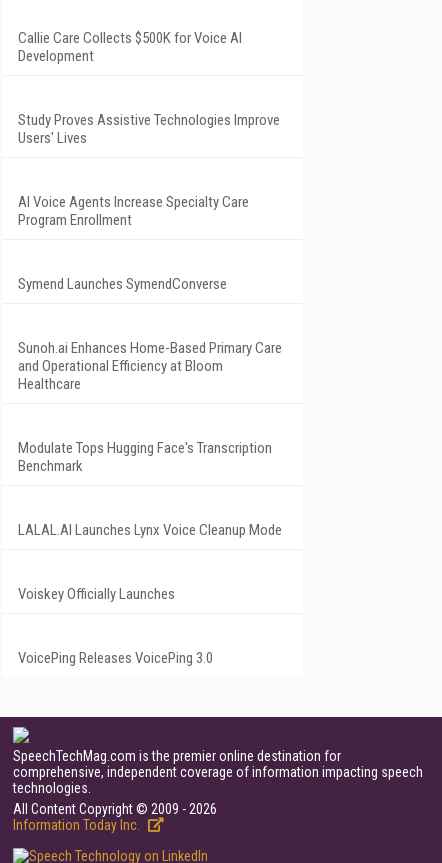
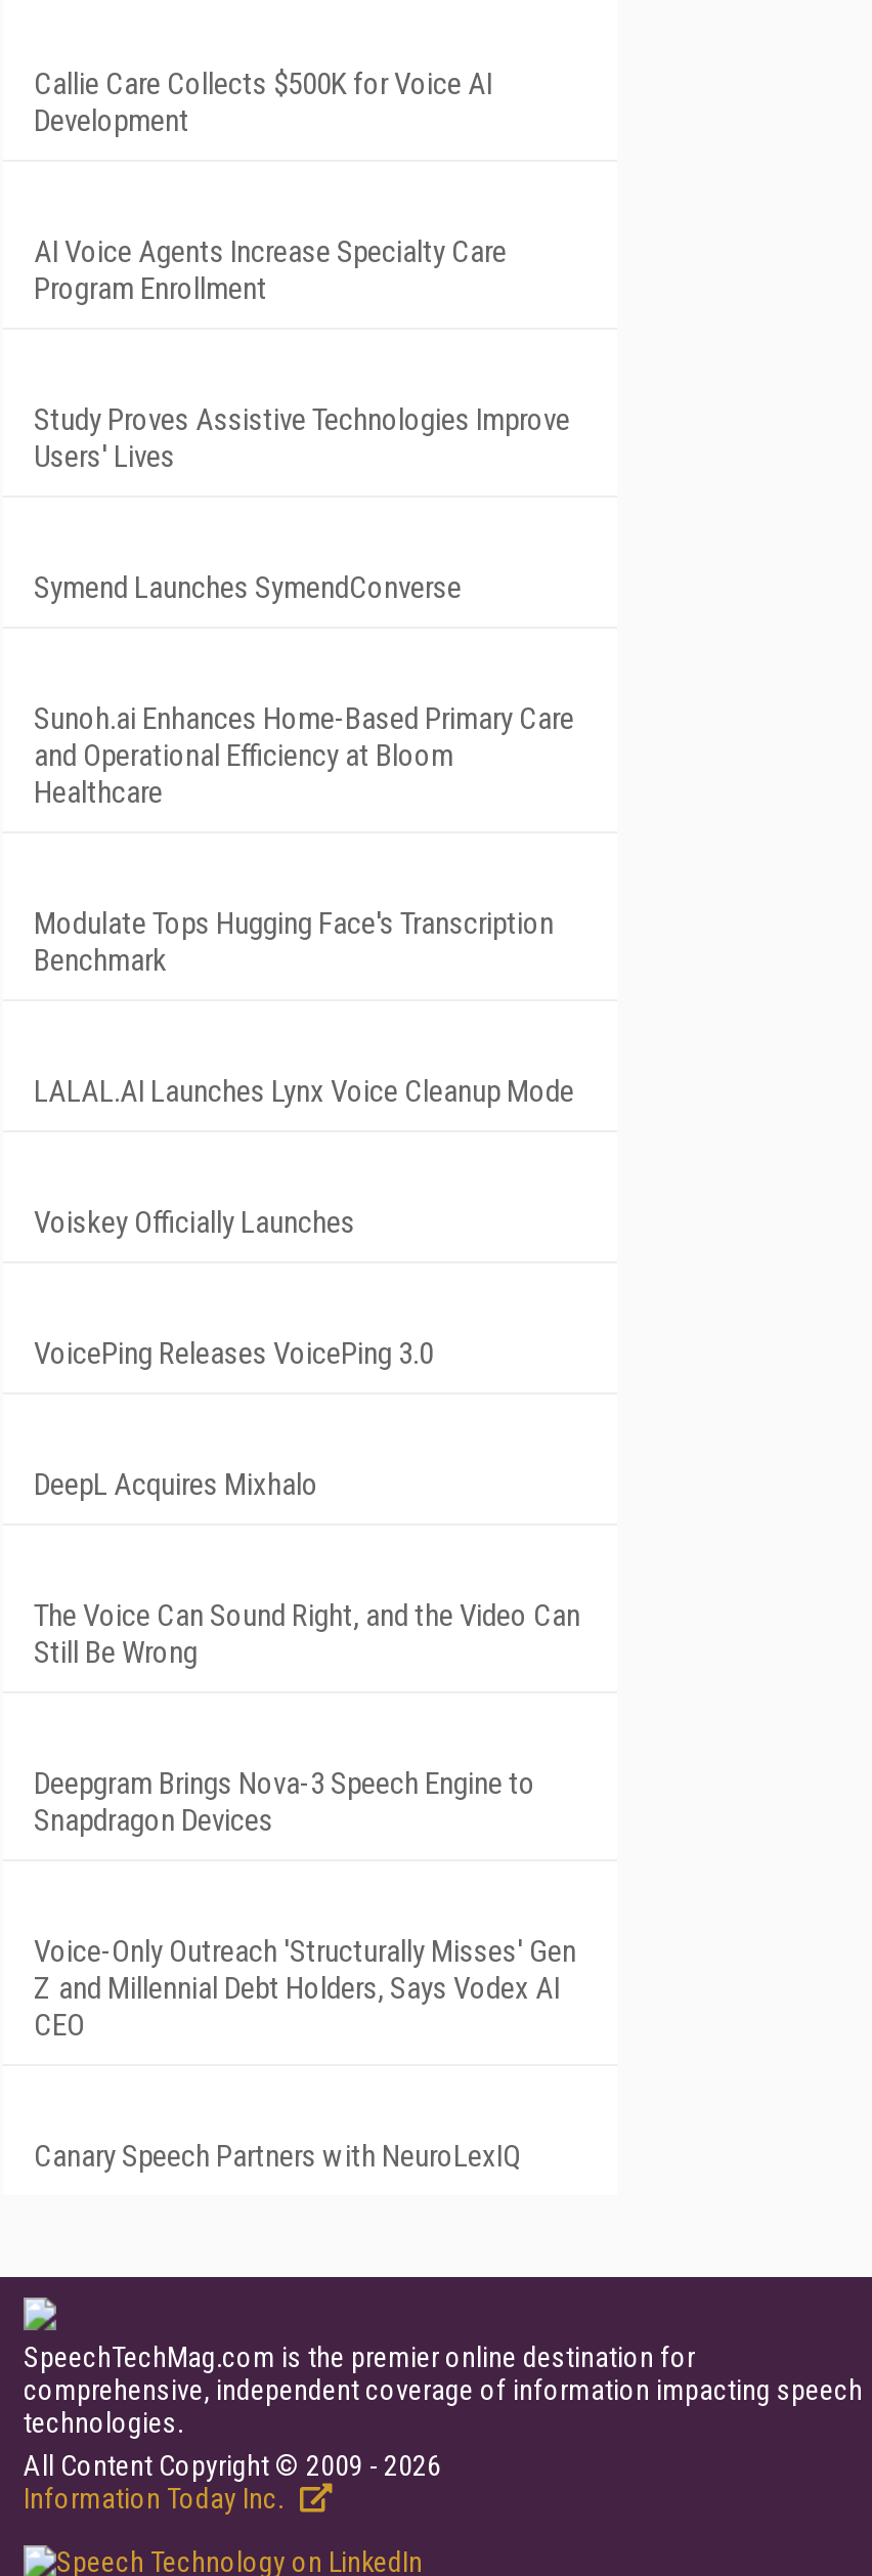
moved up: AI Voice Agents Increase Specialty Care | Program Enrollment

+ DeepL Acquires Mixhalo

+ The Voice Can Sound Right, and the Video Can
+ Still Be Wrong

+ Deepgram Brings Nova-3 Speech Engine to
+ Snapdragon Devices

+ Voice-Only Outreach 'Structurally Misses' Gen
+ Z and Millennial Debt Holders, Says Vodex AI
+ CEO

+ Canary Speech Partners with NeuroLexIQ
